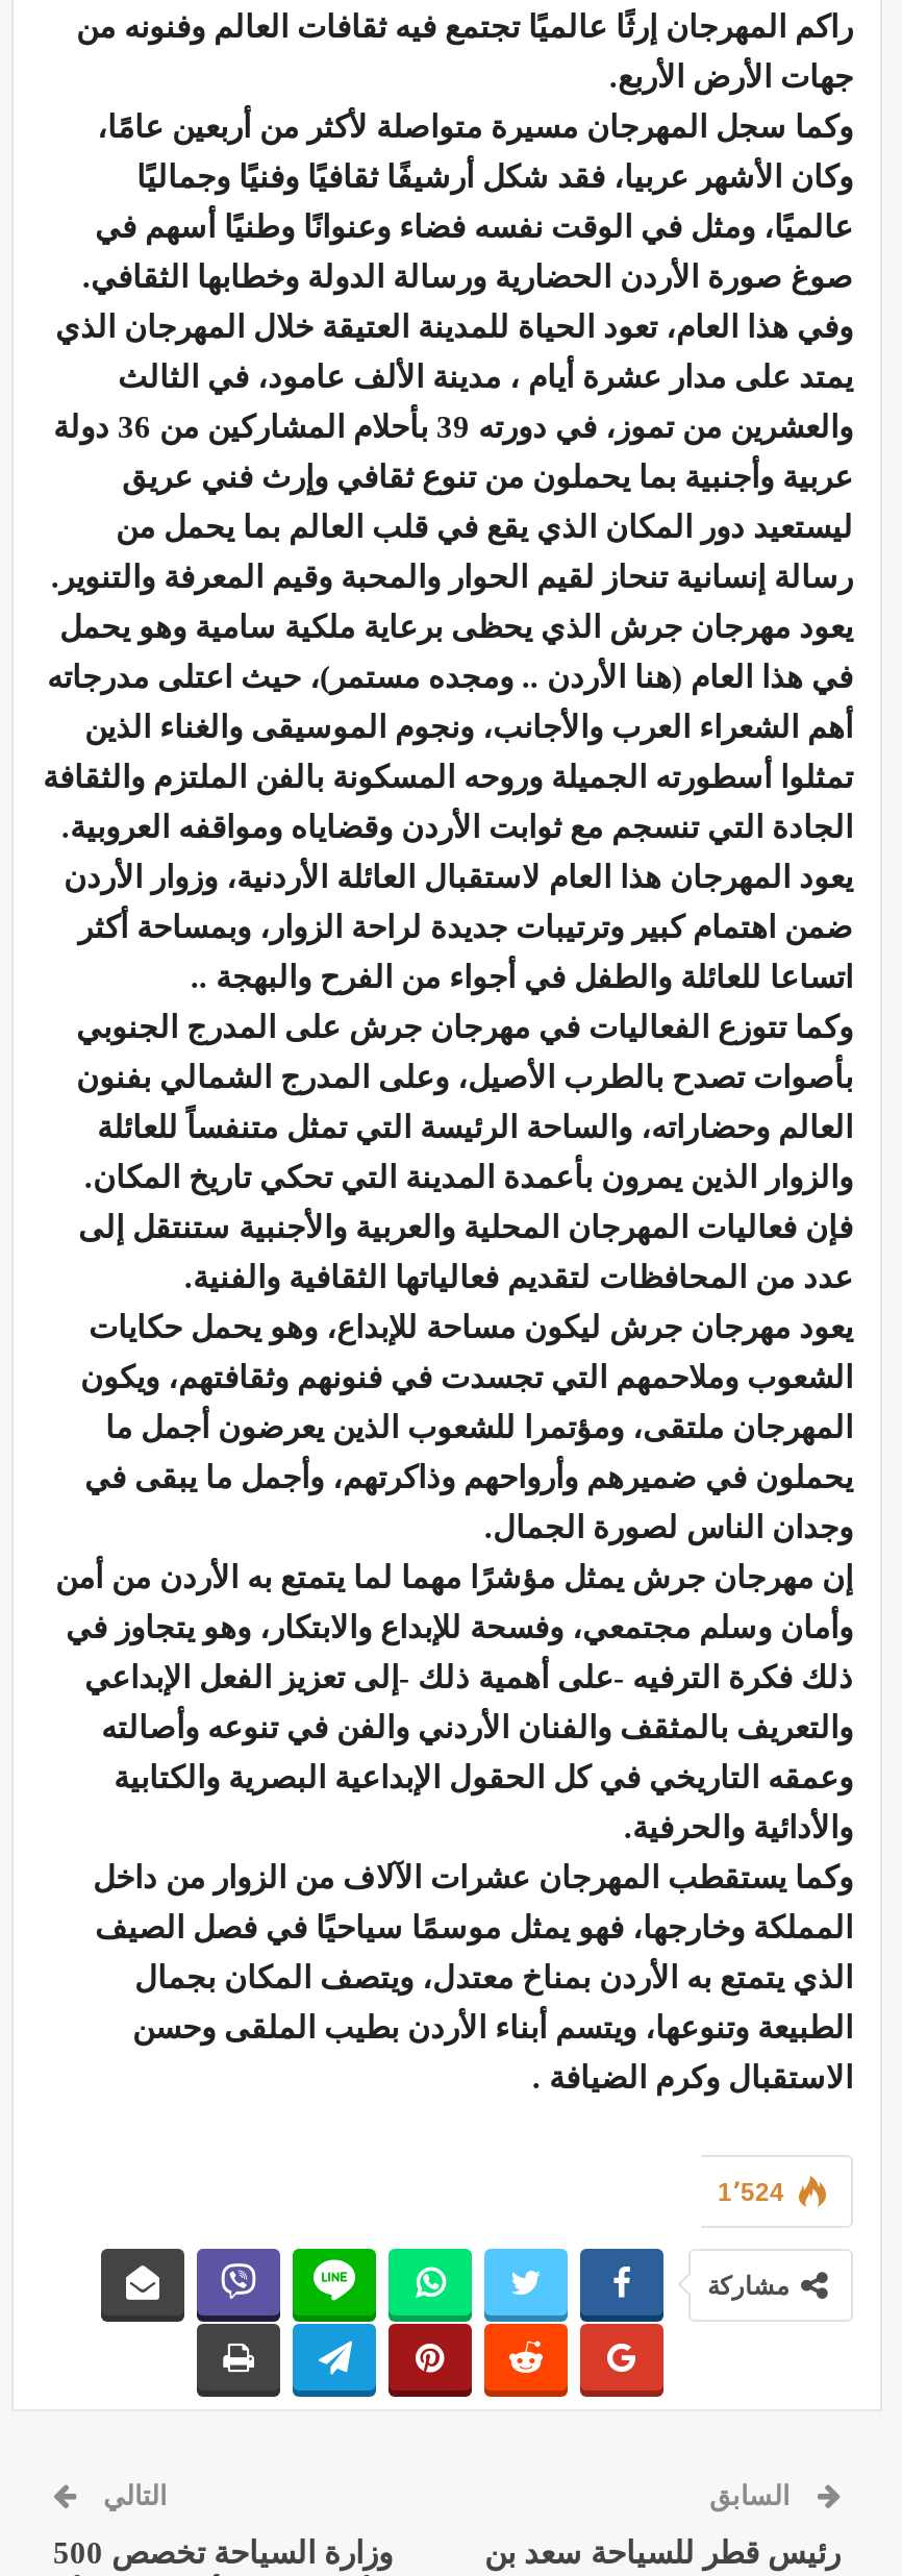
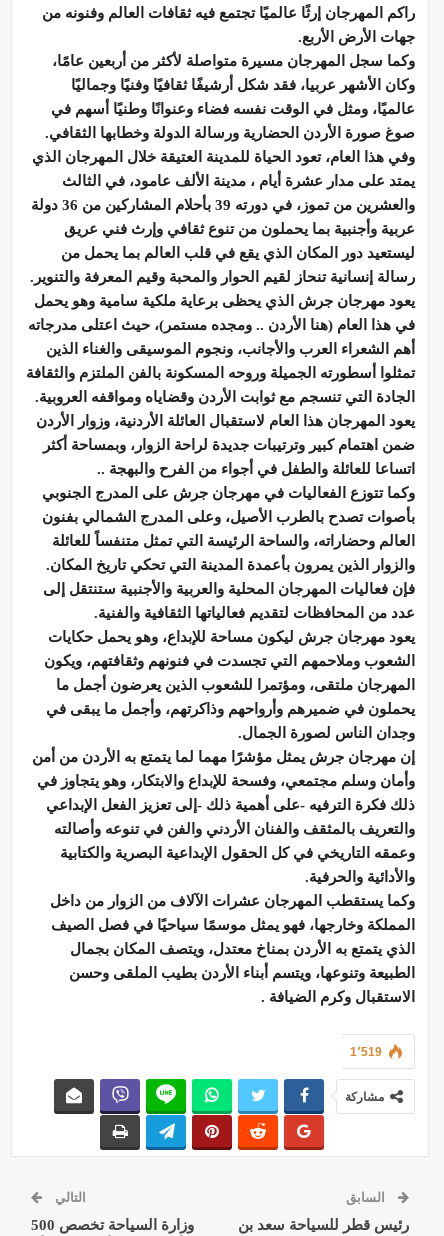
- 1٬524
+ 1٬519
